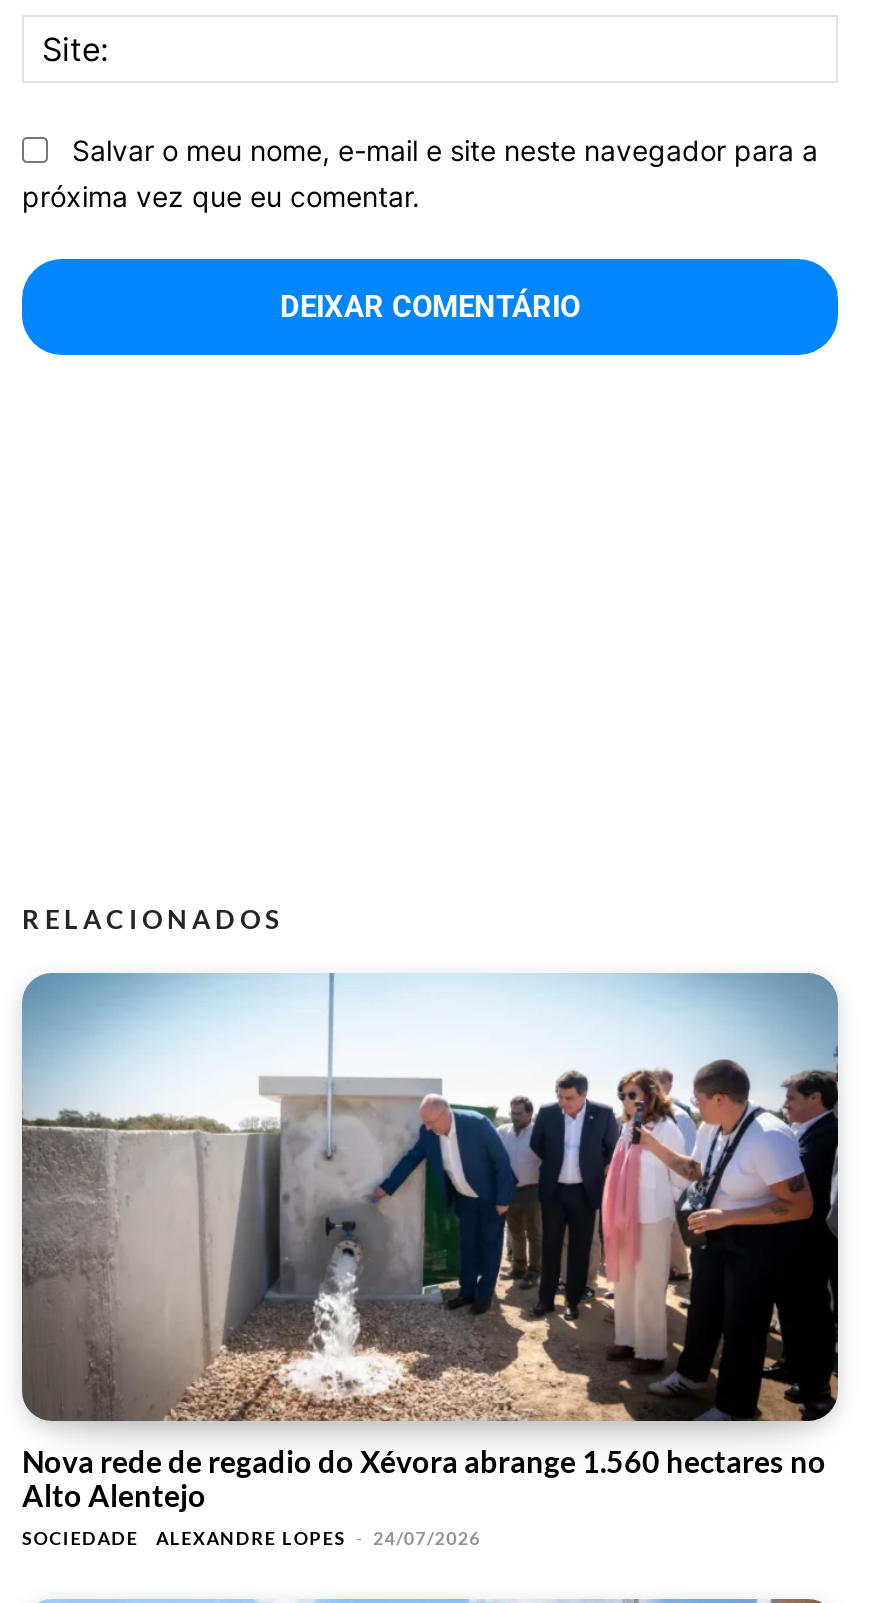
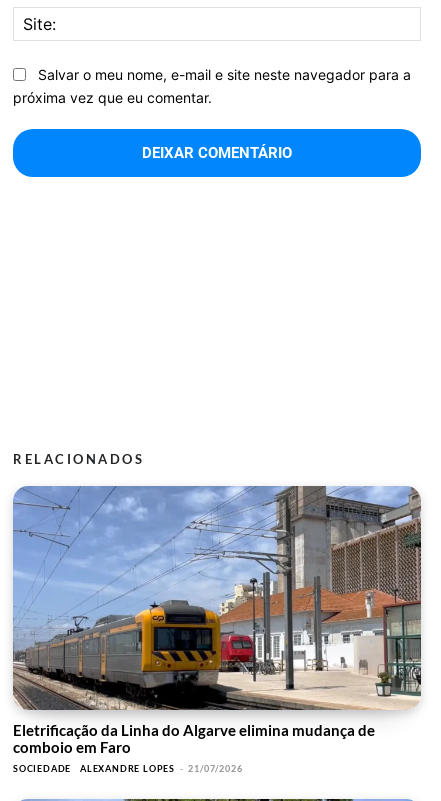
- [image]
- Nova rede de regadio do Xévora abrange 1.560 hectares no
- Alto Alentejo
+ [image]
+ Eletrificação da Linha do Algarve elimina mudança de
+ comboio em Faro

- ALEXANDRE LOPES - 24/07/2026
+ ALEXANDRE LOPES - 21/07/2026
